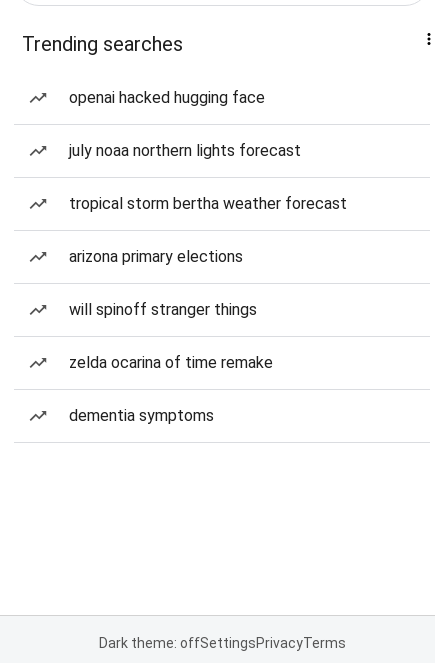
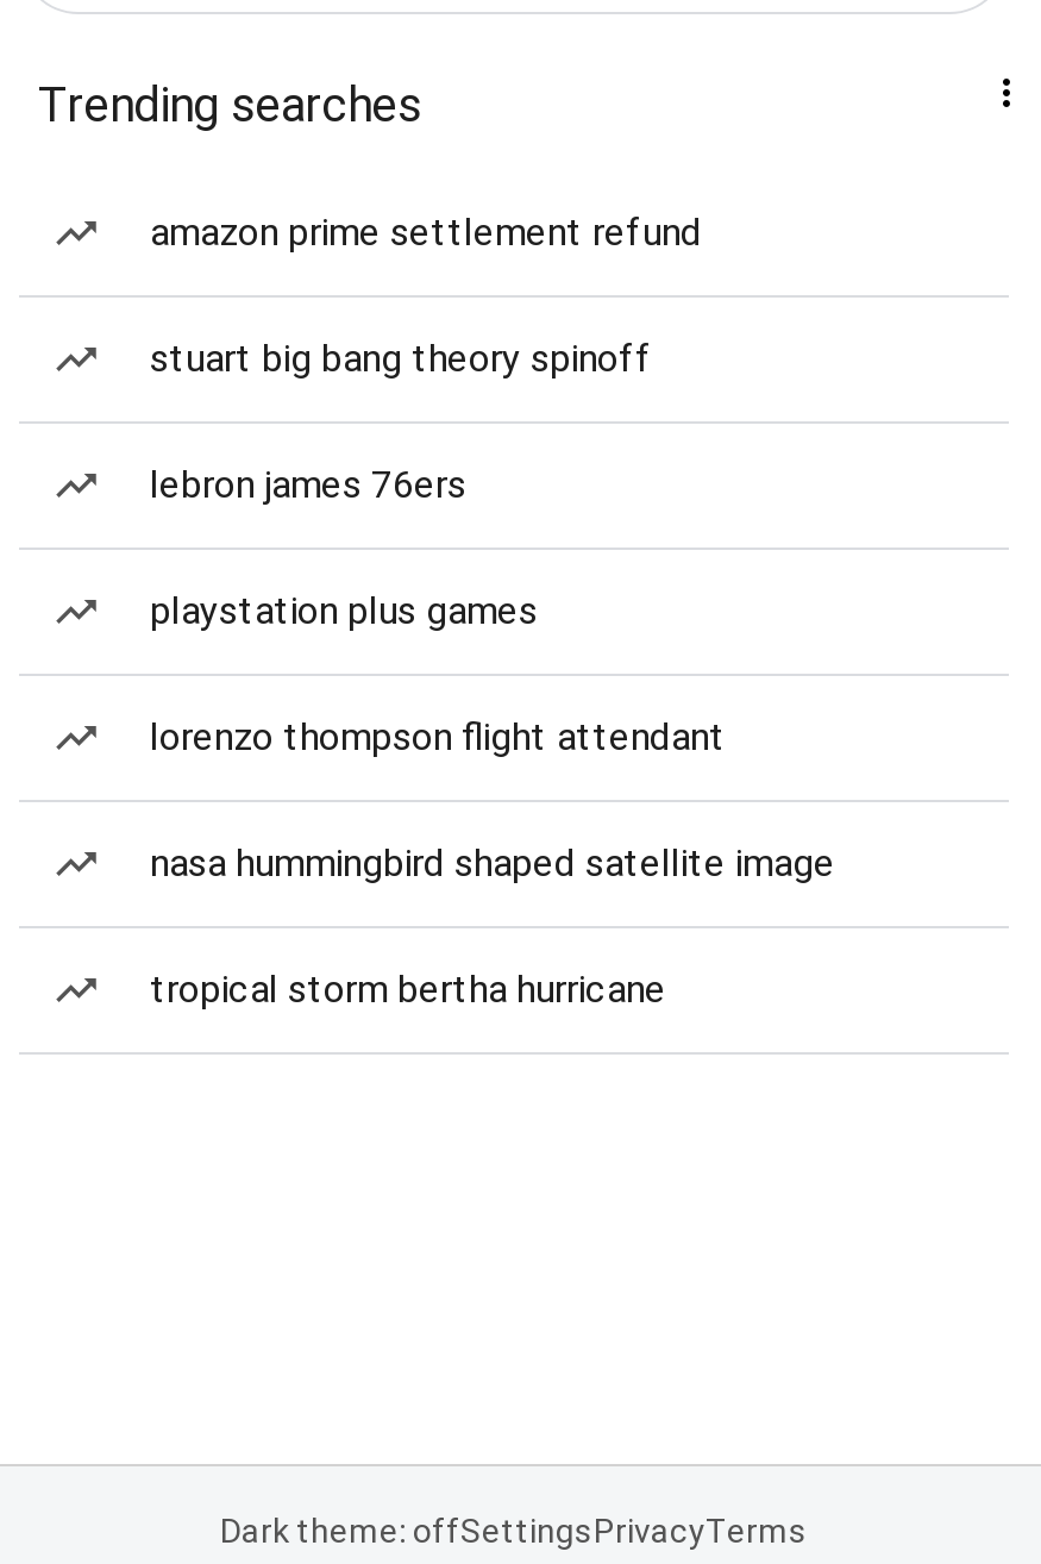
- openai hacked hugging face
+ amazon prime settlement refund

- july noaa northern lights forecast
+ stuart big bang theory spinoff

- tropical storm bertha weather forecast
+ lebron james 76ers

- arizona primary elections
+ playstation plus games

- will spinoff stranger things
+ lorenzo thompson flight attendant

- zelda ocarina of time remake
+ nasa hummingbird shaped satellite image

- dementia symptoms
+ tropical storm bertha hurricane
